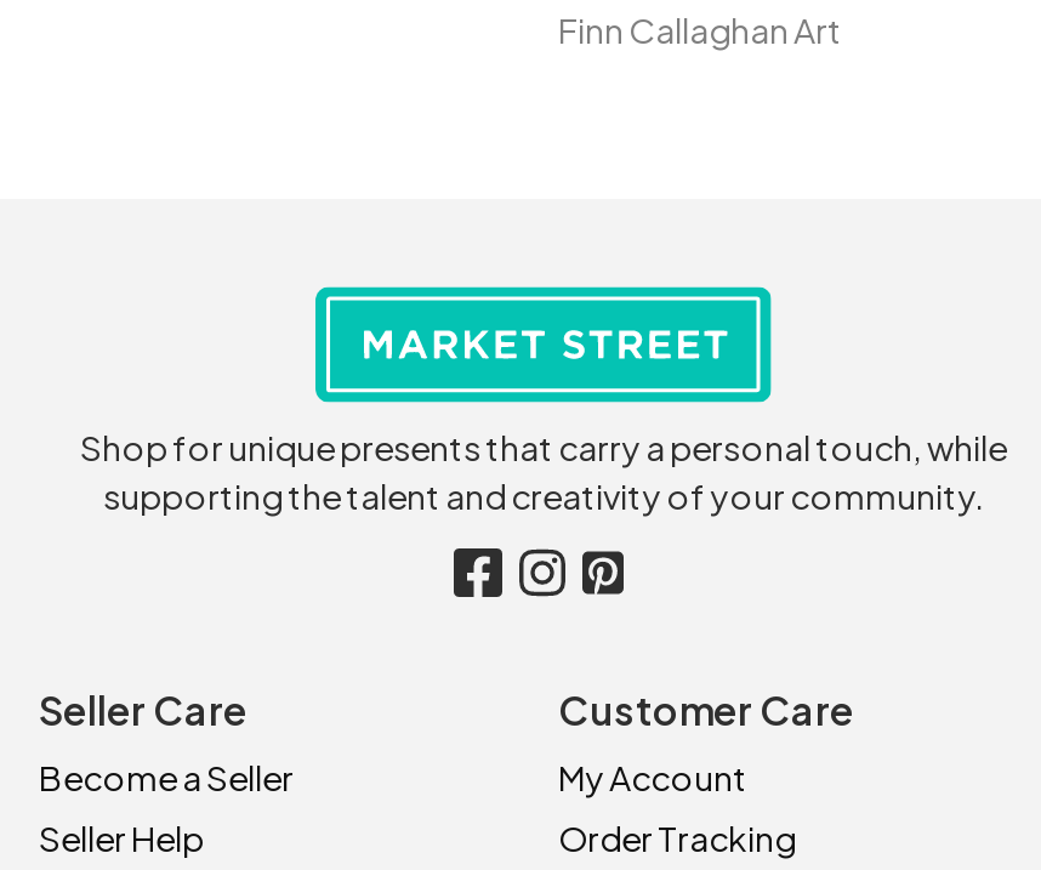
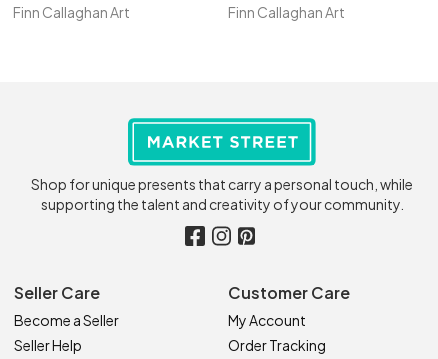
+ Finn Callaghan Art
